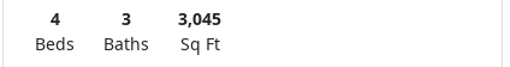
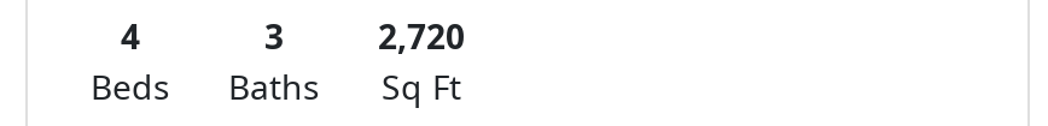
- 3,045
+ 2,720
